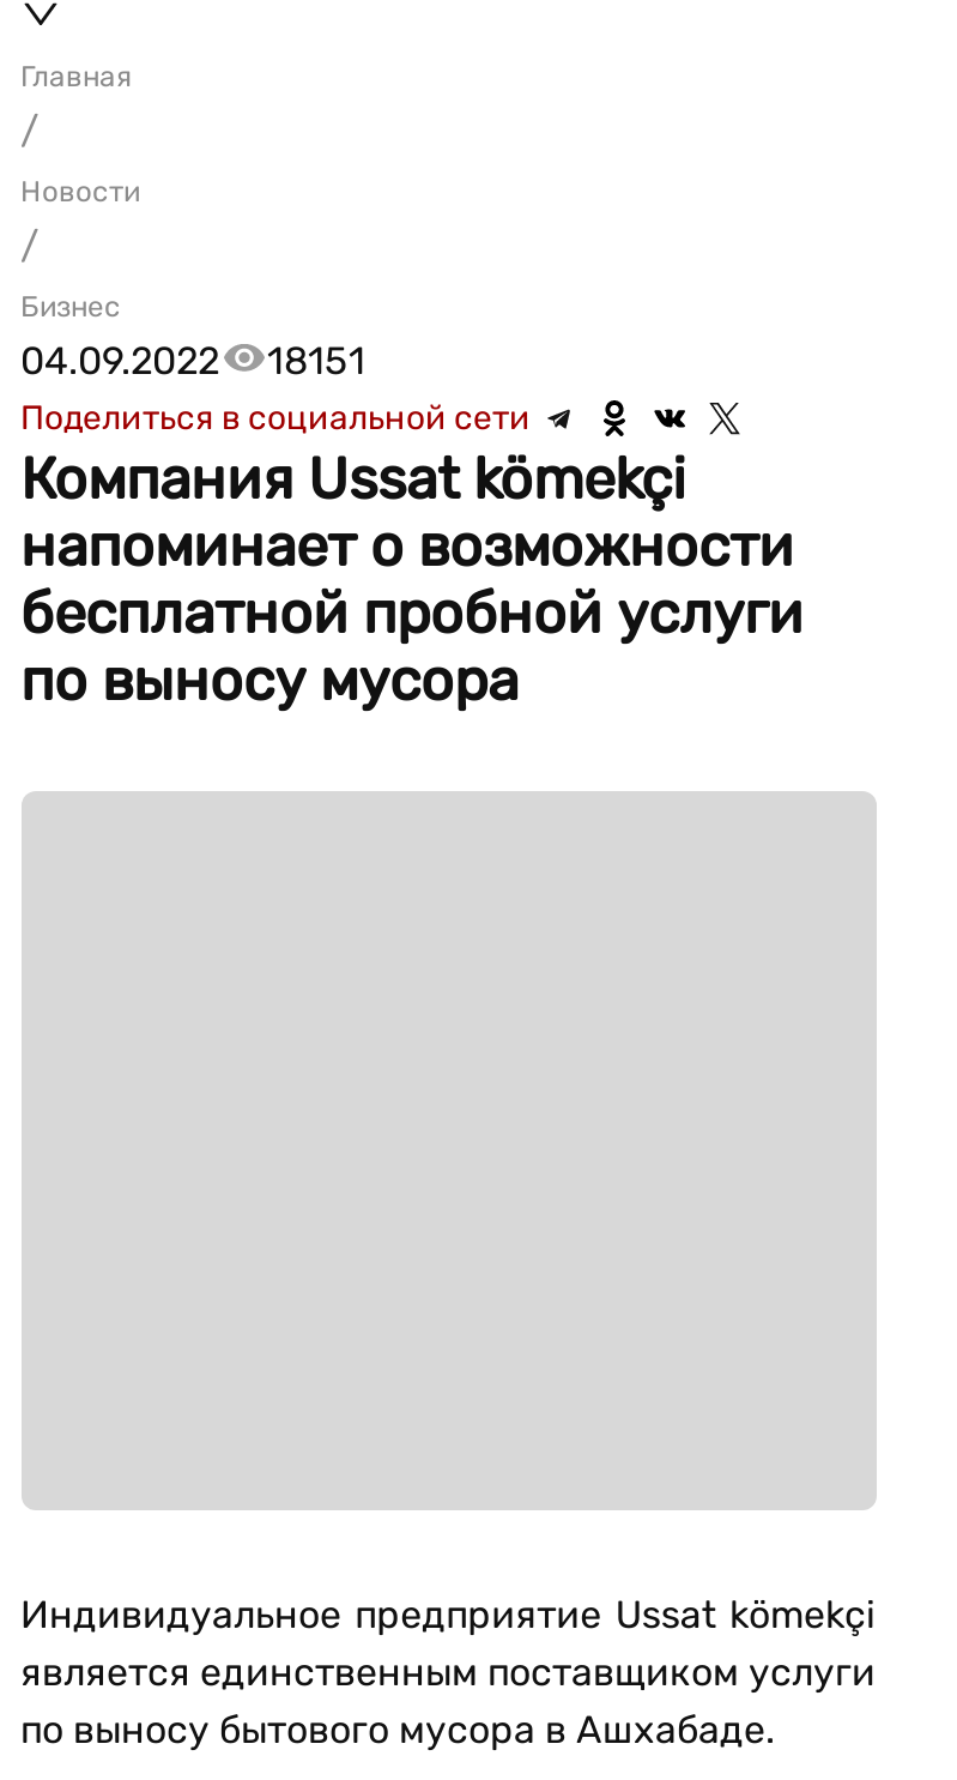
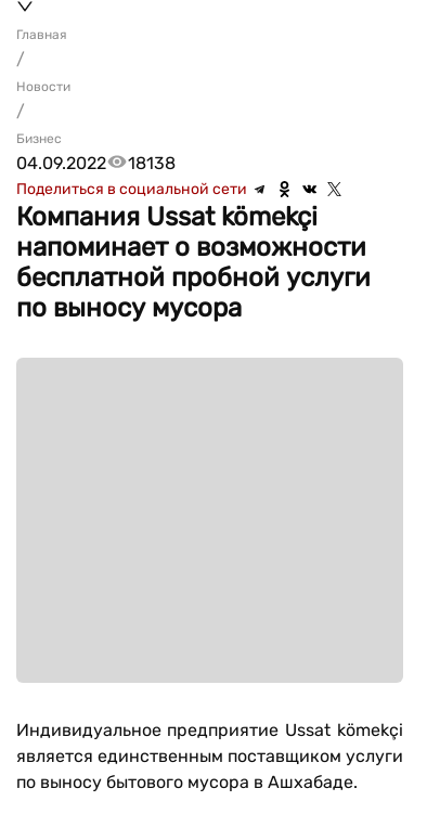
- 04.09.2022 18151
+ 04.09.2022 18138
